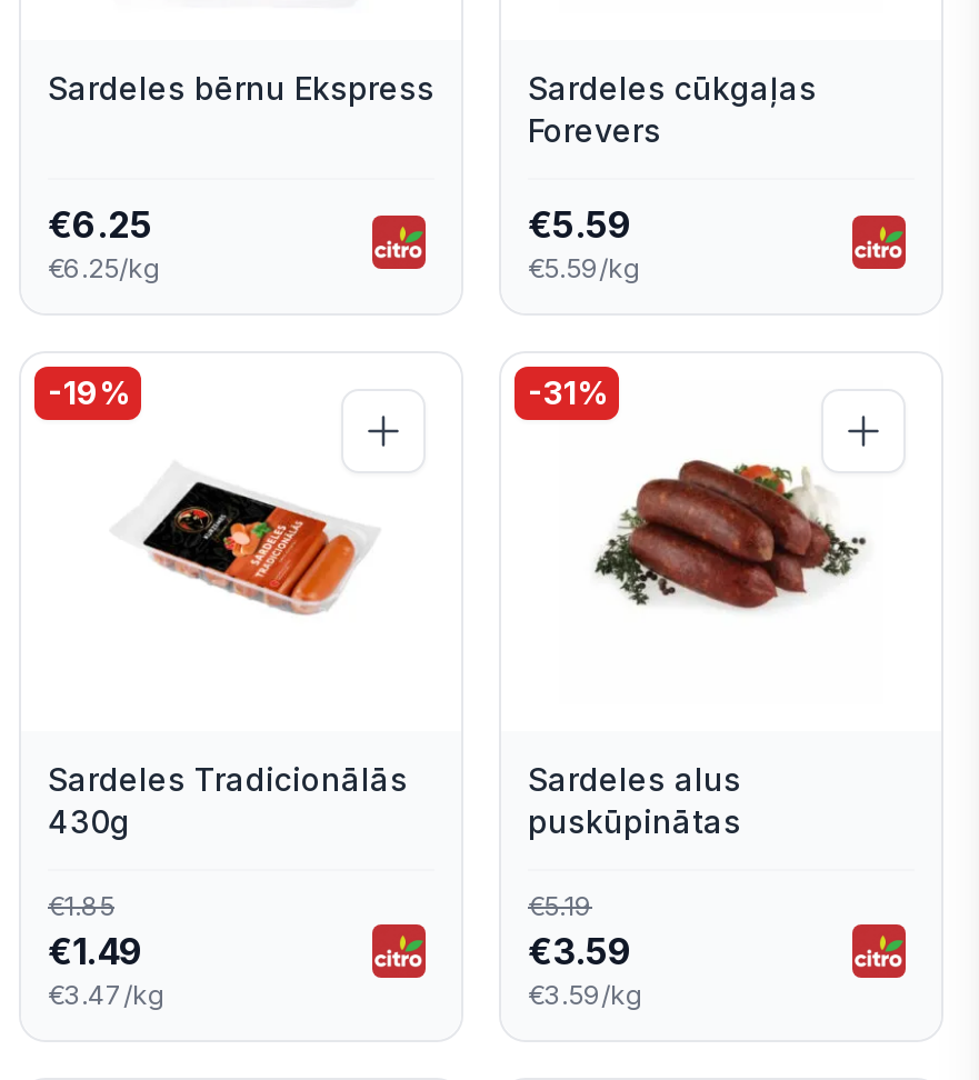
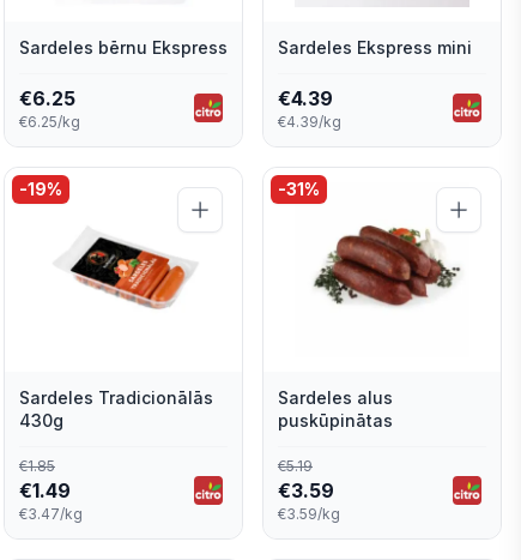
- Sardeles cūkgaļas
- Forevers
+ Sardeles Ekspress mini

- €5.59
- €5.59/kg
+ €4.39
+ €4.39/kg
